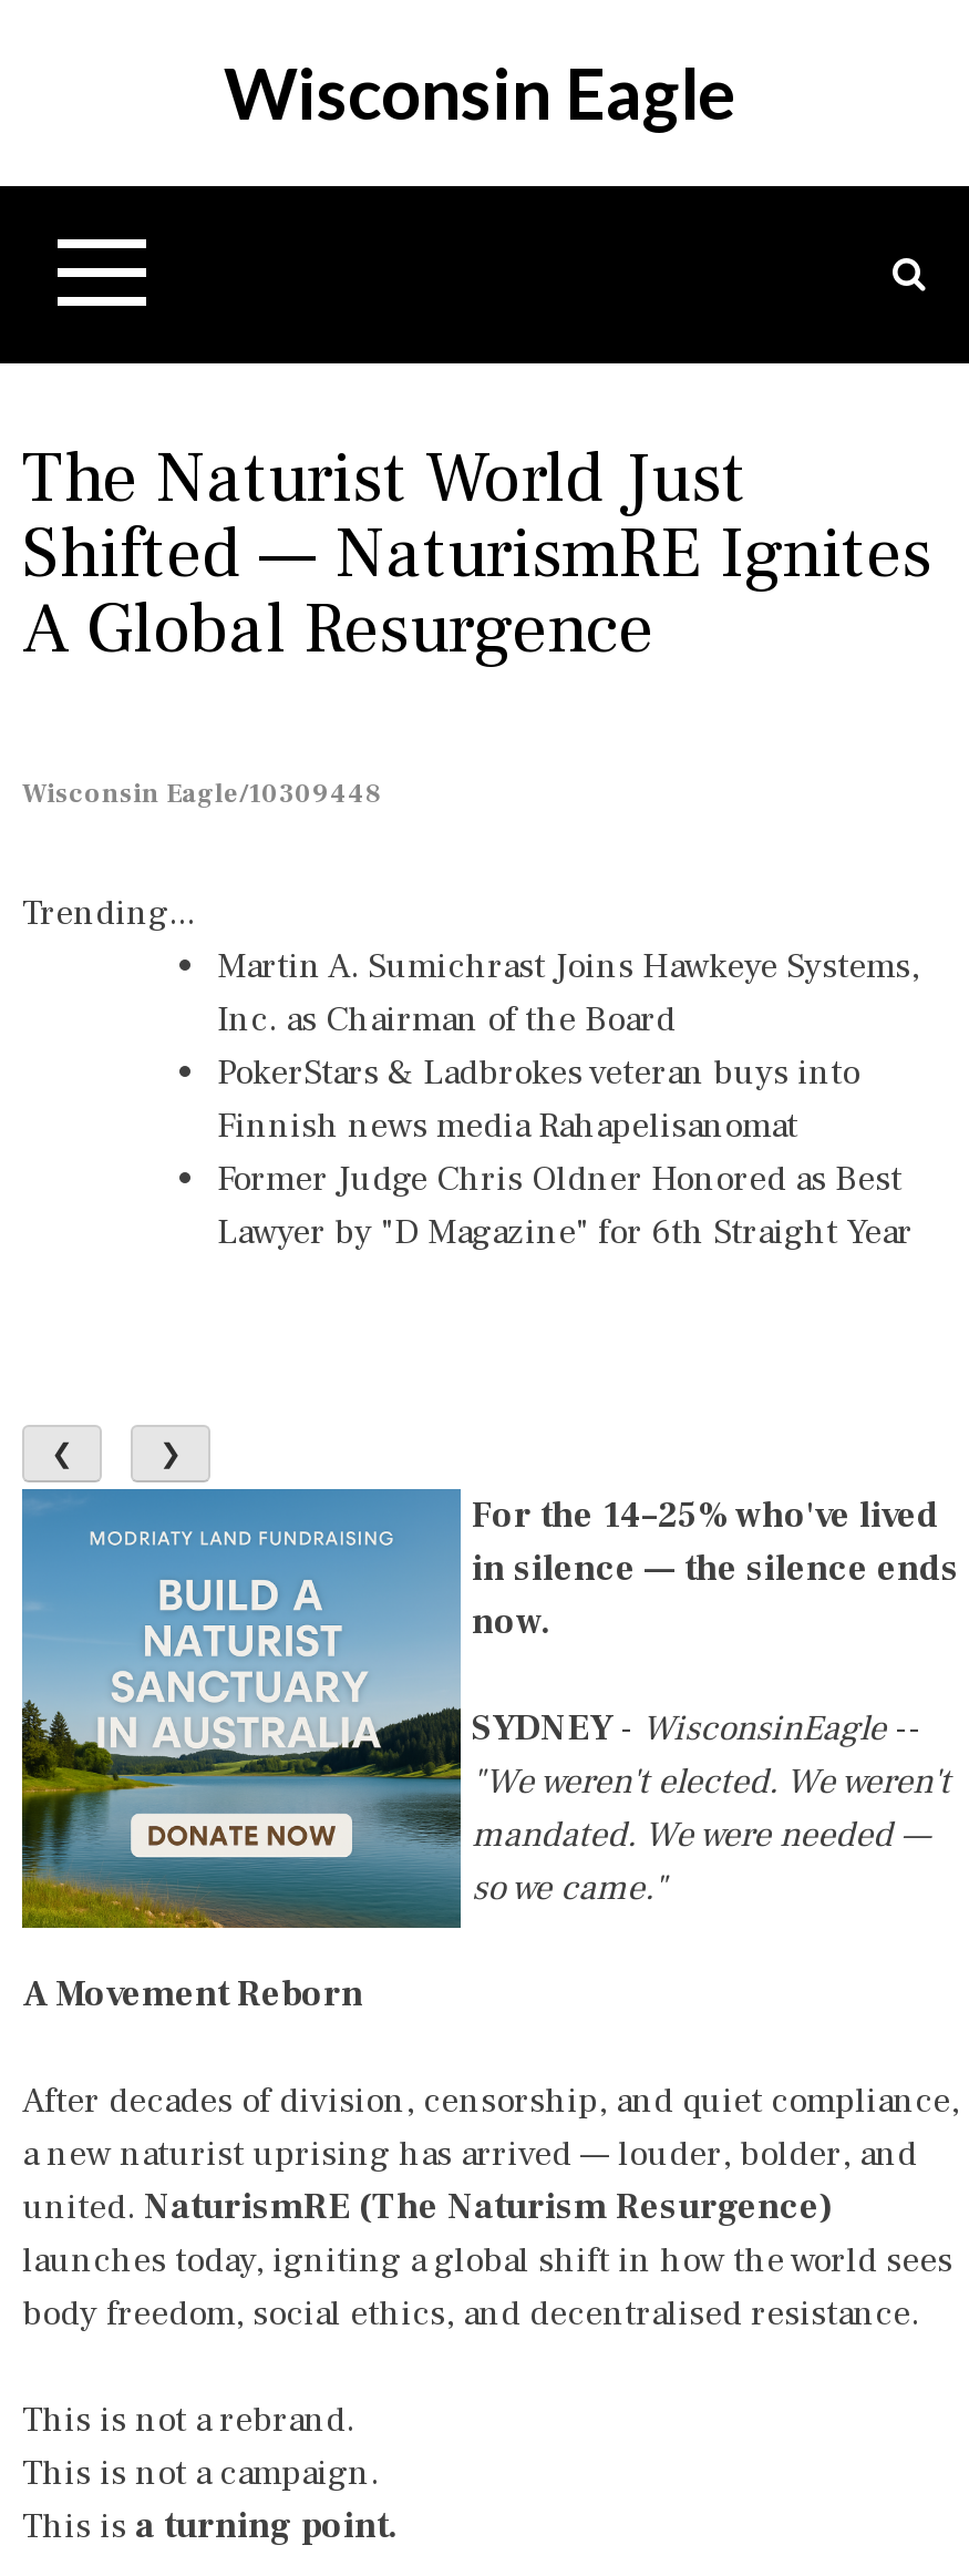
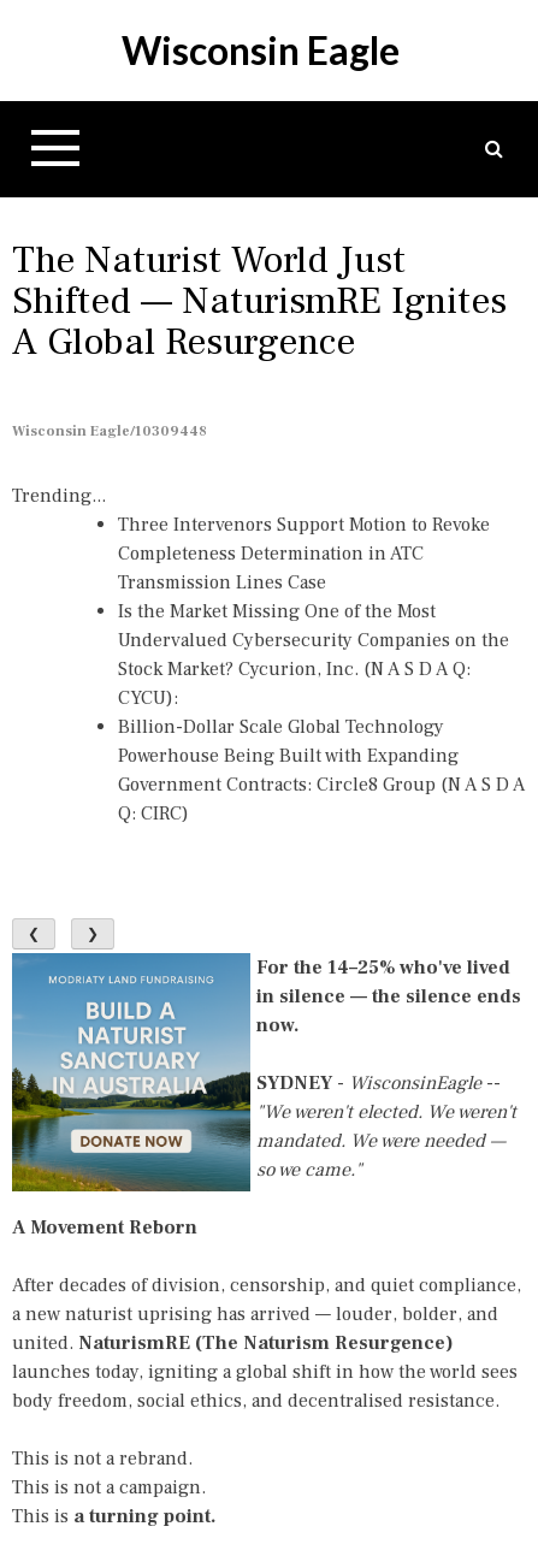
- Martin A. Sumichrast Joins Hawkeye Systems,
- Inc. as Chairman of the Board
- PokerStars & Ladbrokes veteran buys into
- Finnish news media Rahapelisanomat
- Former Judge Chris Oldner Honored as Best
- Lawyer by "D Magazine" for 6th Straight Year
+ Three Intervenors Support Motion to Revoke
+ Completeness Determination in ATC
+ Transmission Lines Case
+ Is the Market Missing One of the Most
+ Undervalued Cybersecurity Companies on the
+ Stock Market? Cycurion, Inc. (N A S D A Q:
+ CYCU):
+ Billion-Dollar Scale Global Technology
+ Powerhouse Being Built with Expanding
+ Government Contracts: Circle8 Group (N A S D A
+ Q: CIRC)
